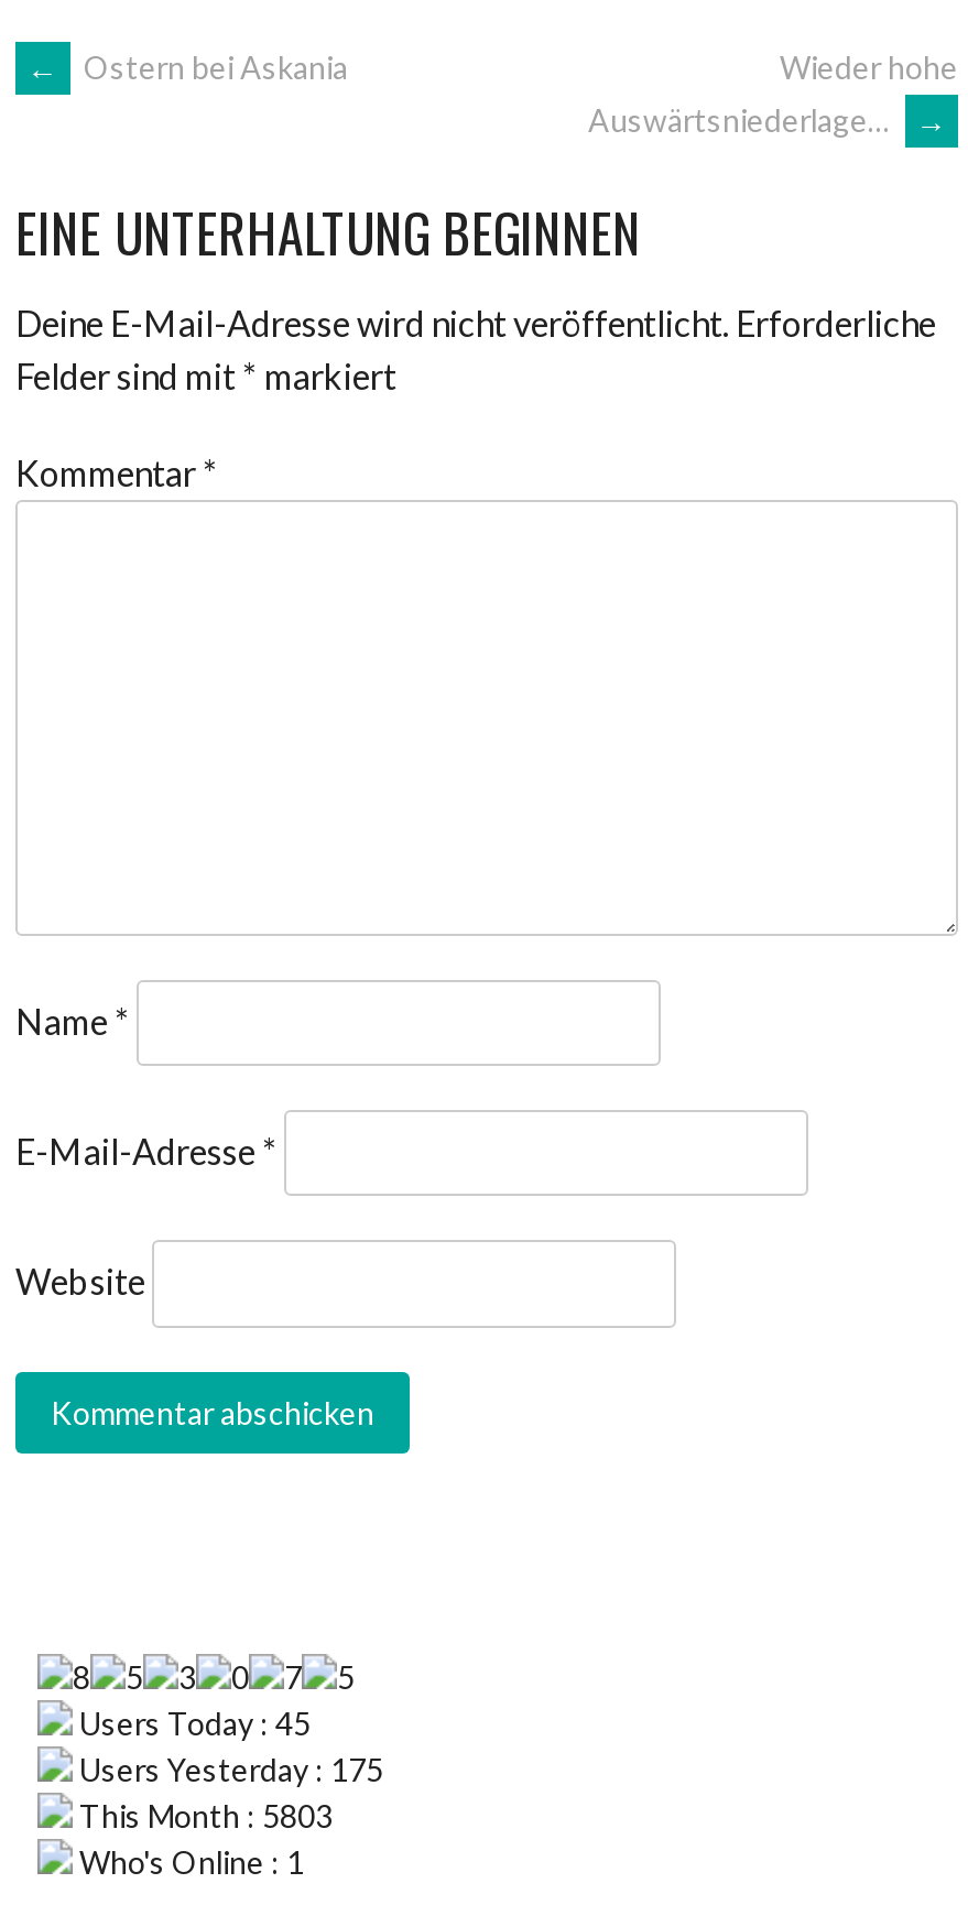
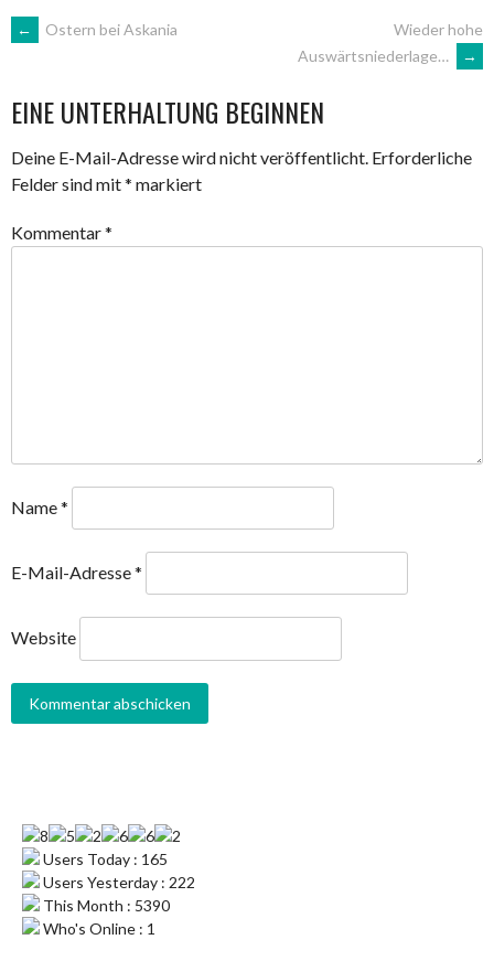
- Users Today : 45
+ Users Today : 165

- Users Yesterday : 175
+ Users Yesterday : 222

- This Month : 5803
+ This Month : 5390
